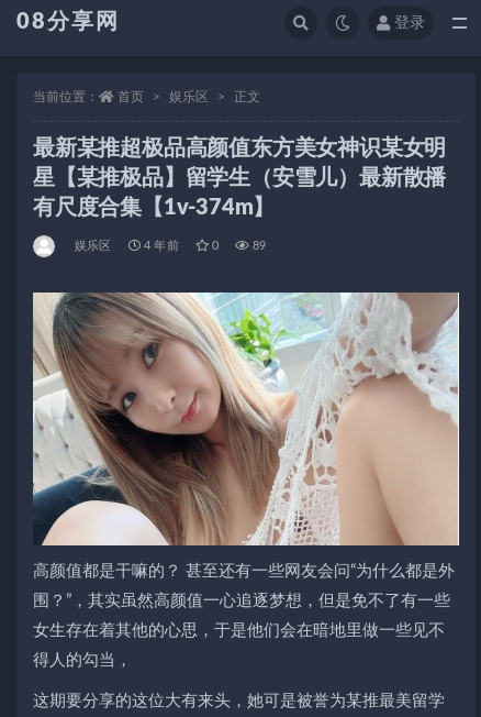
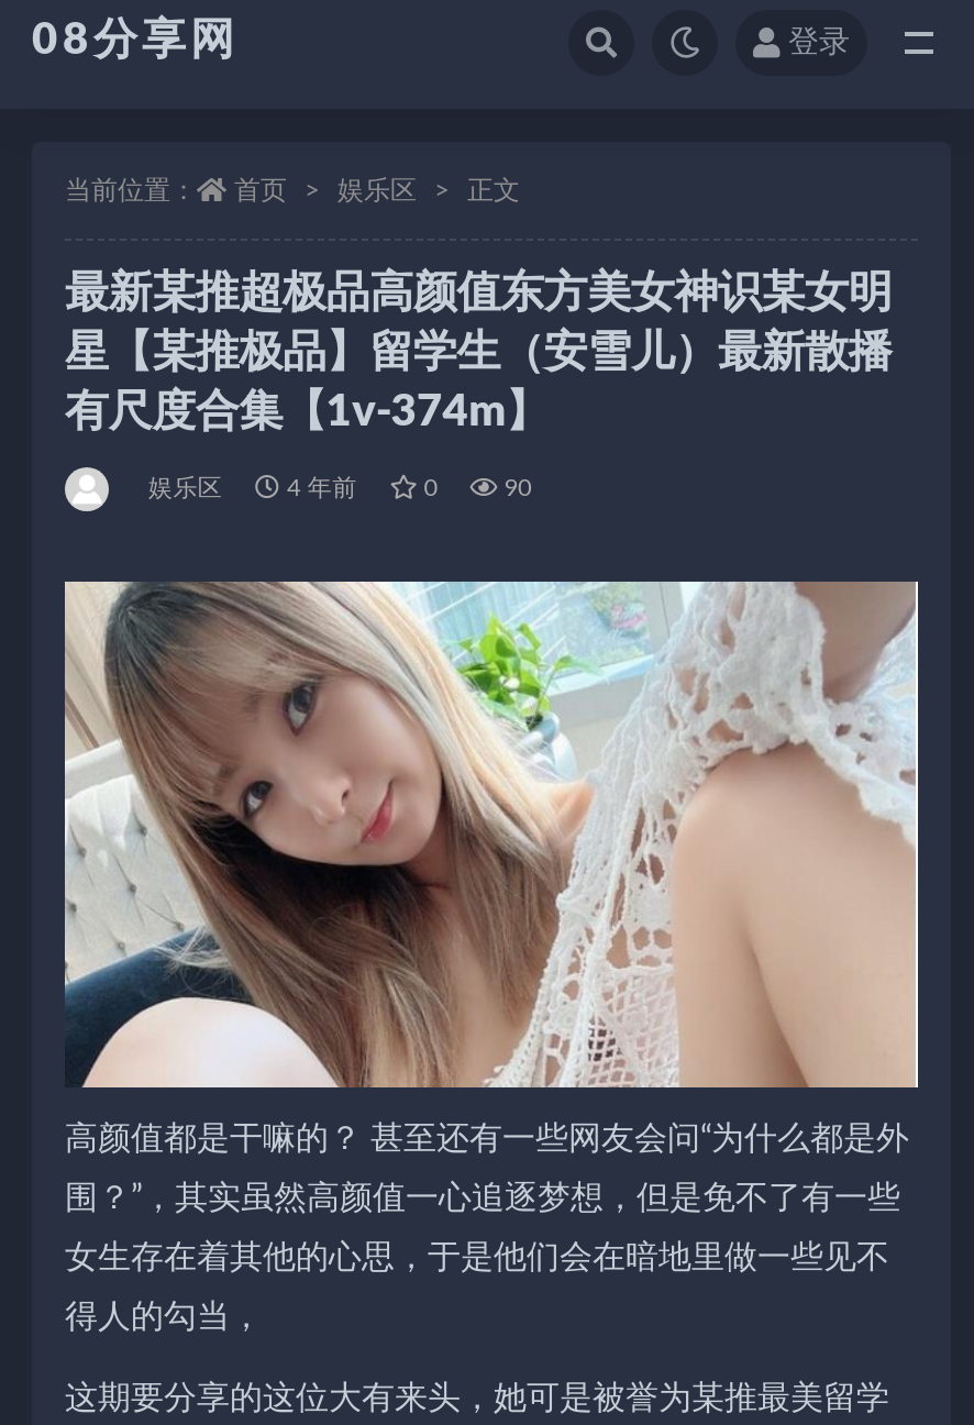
- 89
+ 90
